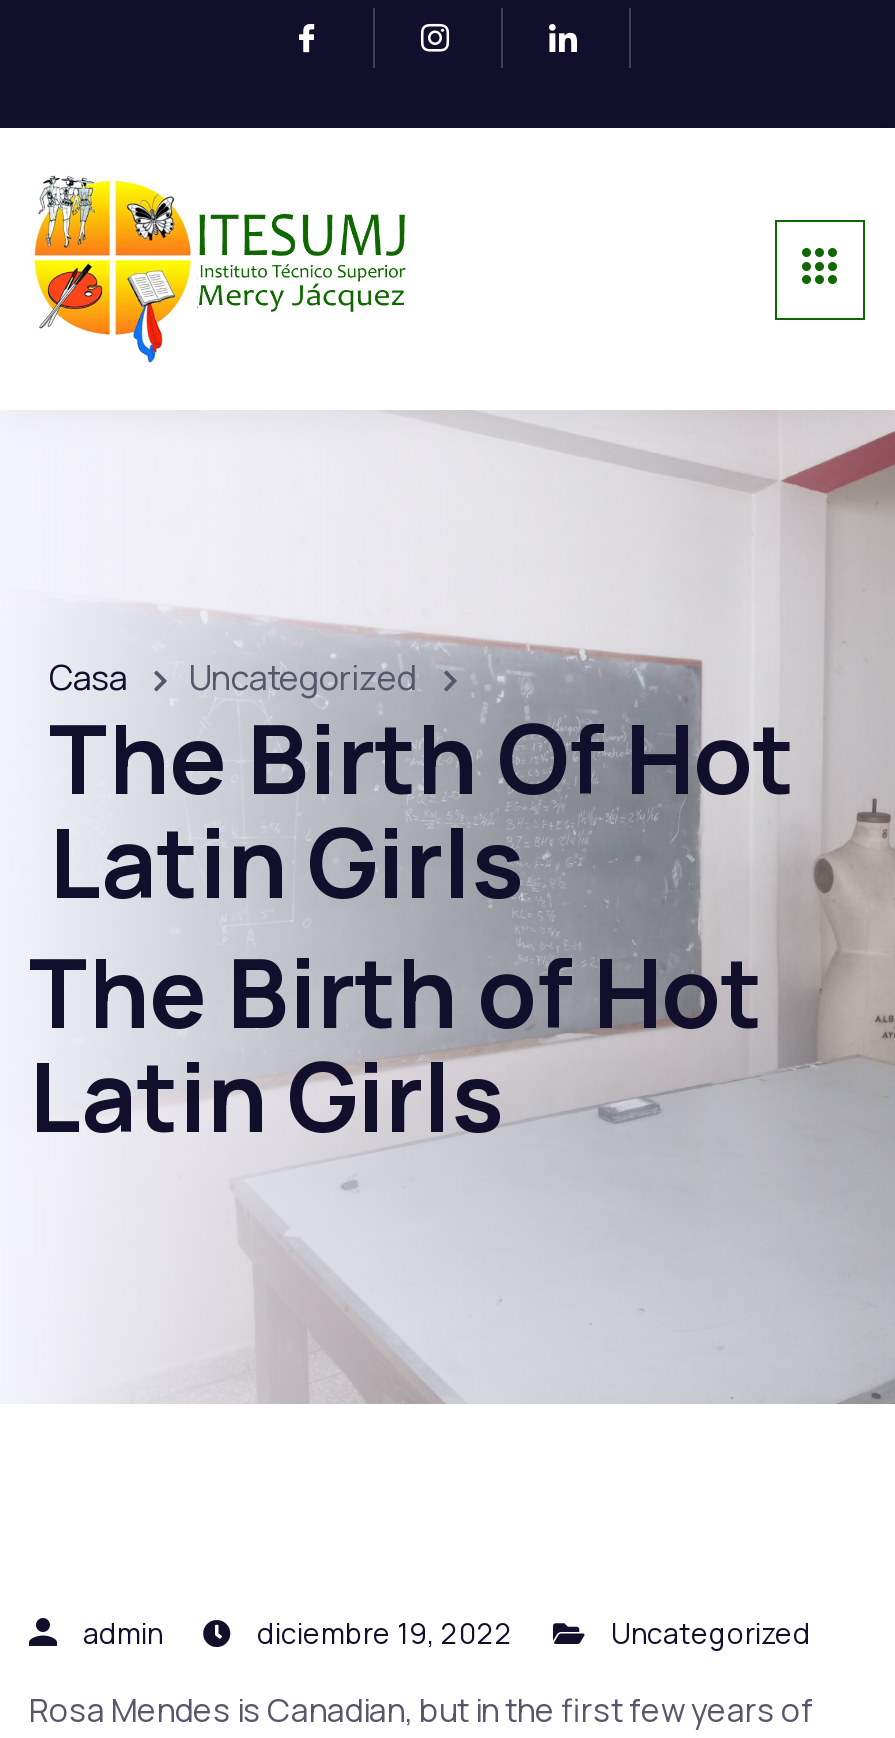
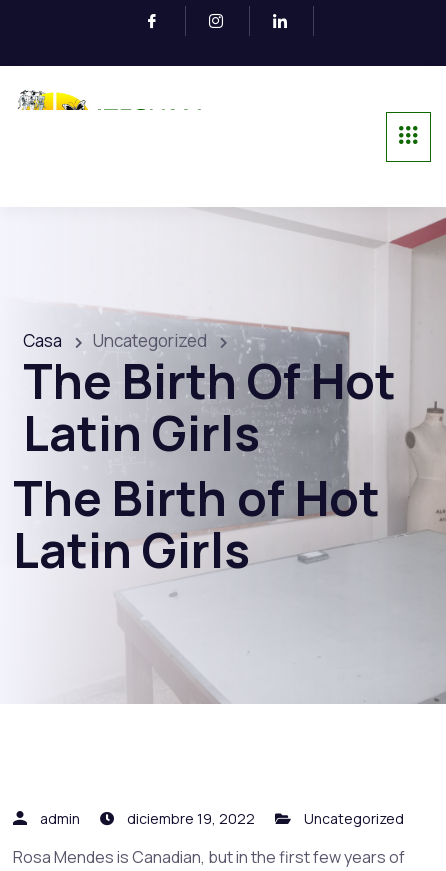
- [image]
